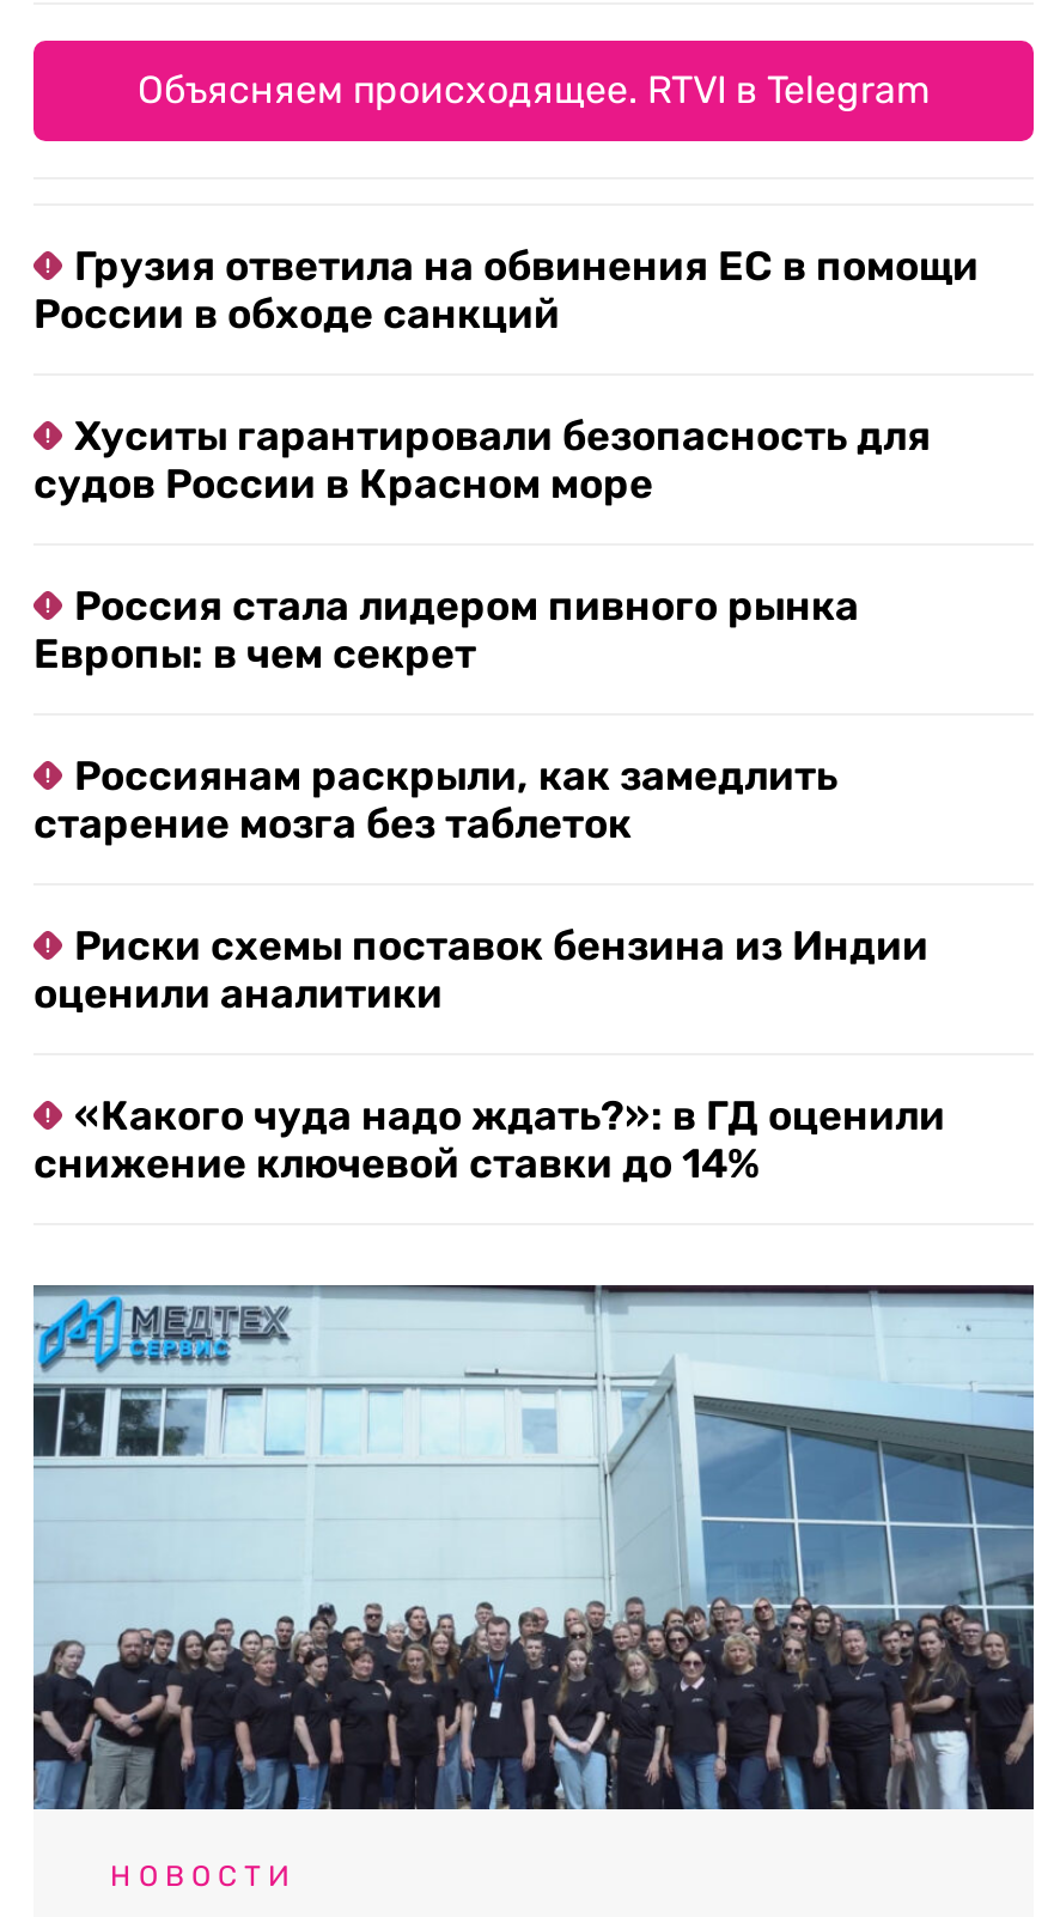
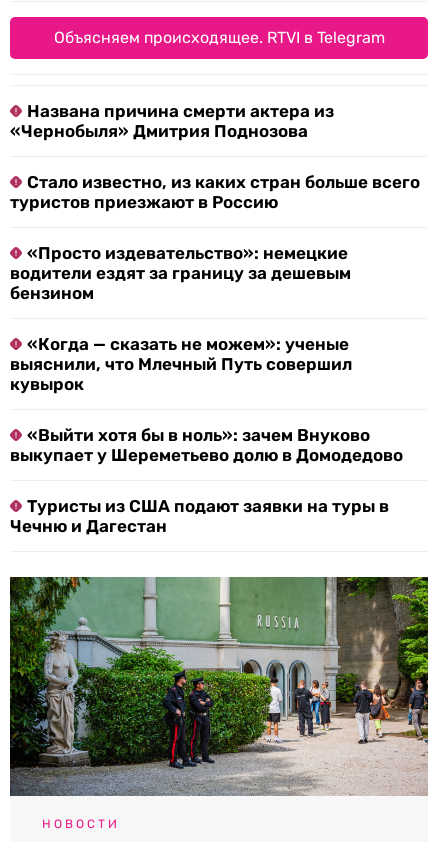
- Грузия ответила на обвинения ЕС в помощи
- России в обходе санкций
+ Названа причина смерти актера из
+ «Чернобыля» Дмитрия Поднозова

- Хуситы гарантировали безопасность для
- судов России в Красном море
+ Стало известно, из каких стран больше всего
+ туристов приезжают в Россию

- Россия стала лидером пивного рынка
- Европы: в чем секрет
+ «Просто издевательство»: немецкие
+ водители ездят за границу за дешевым
+ бензином

- Россиянам раскрыли, как замедлить
- старение мозга без таблеток
+ «Когда — сказать не можем»: ученые
+ выяснили, что Млечный Путь совершил
+ кувырок

- Риски схемы поставок бензина из Индии
- оценили аналитики
+ «Выйти хотя бы в ноль»: зачем Внуково
+ выкупает у Шереметьево долю в Домодедово

- «Какого чуда надо ждать?»: в ГД оценили
- снижение ключевой ставки до 14%
+ Туристы из США подают заявки на туры в
+ Чечню и Дагестан

- [image]
+ [image]
